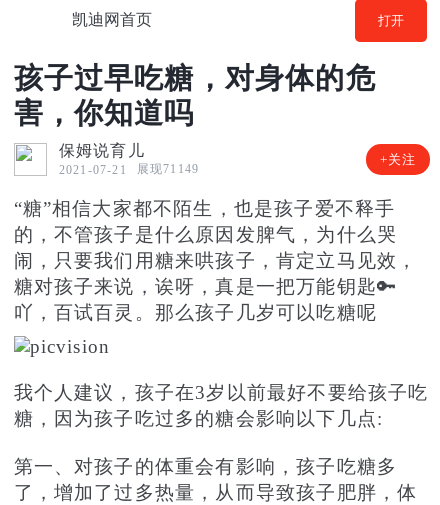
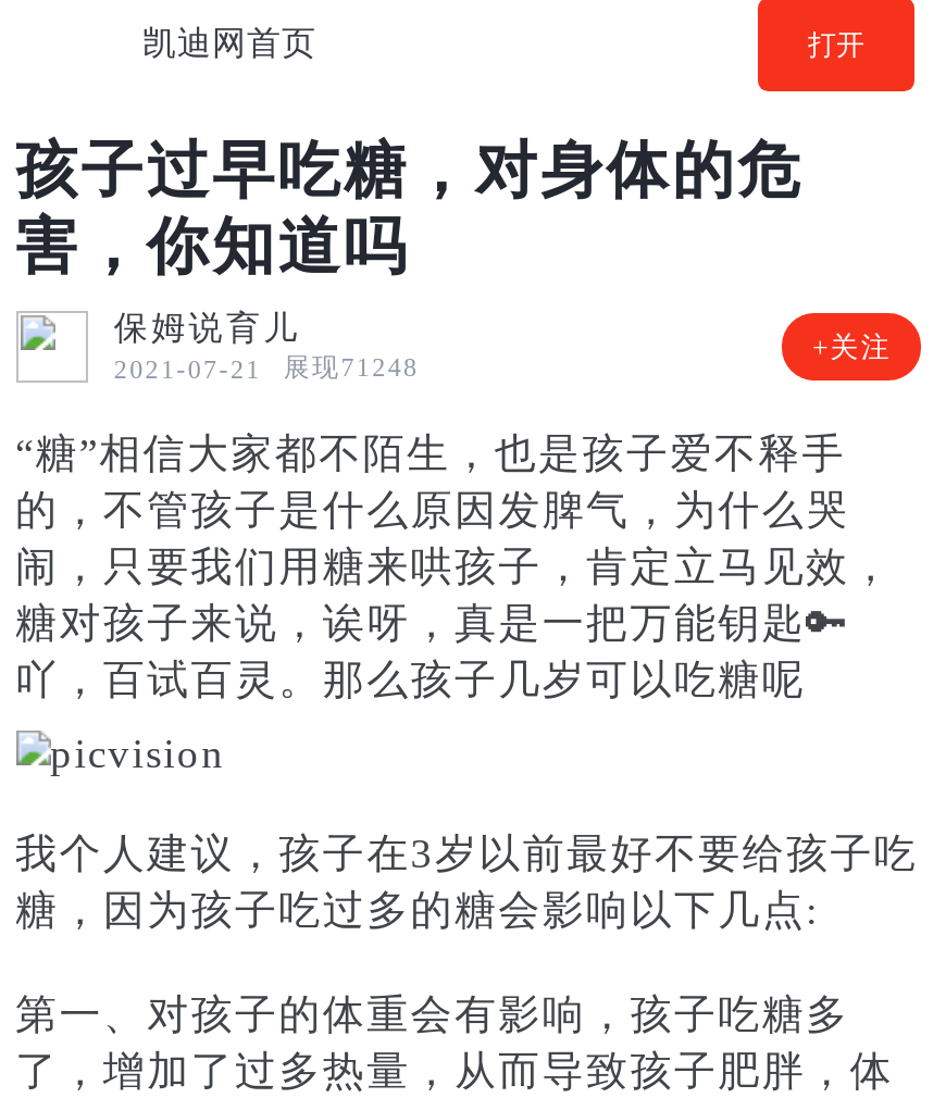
- 2021-07-21 展现71149
+ 2021-07-21 展现71248
